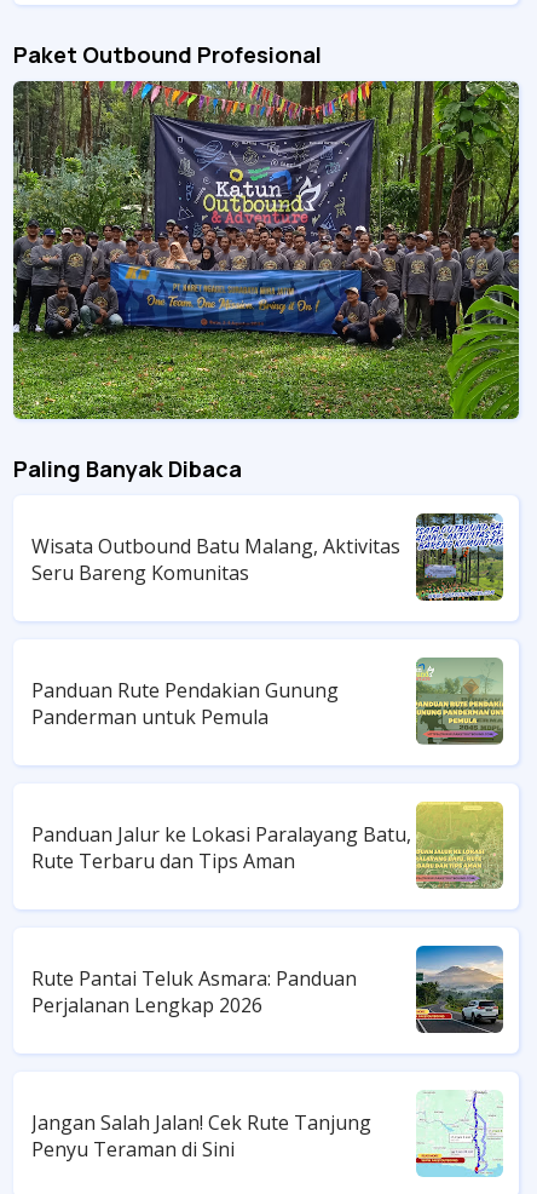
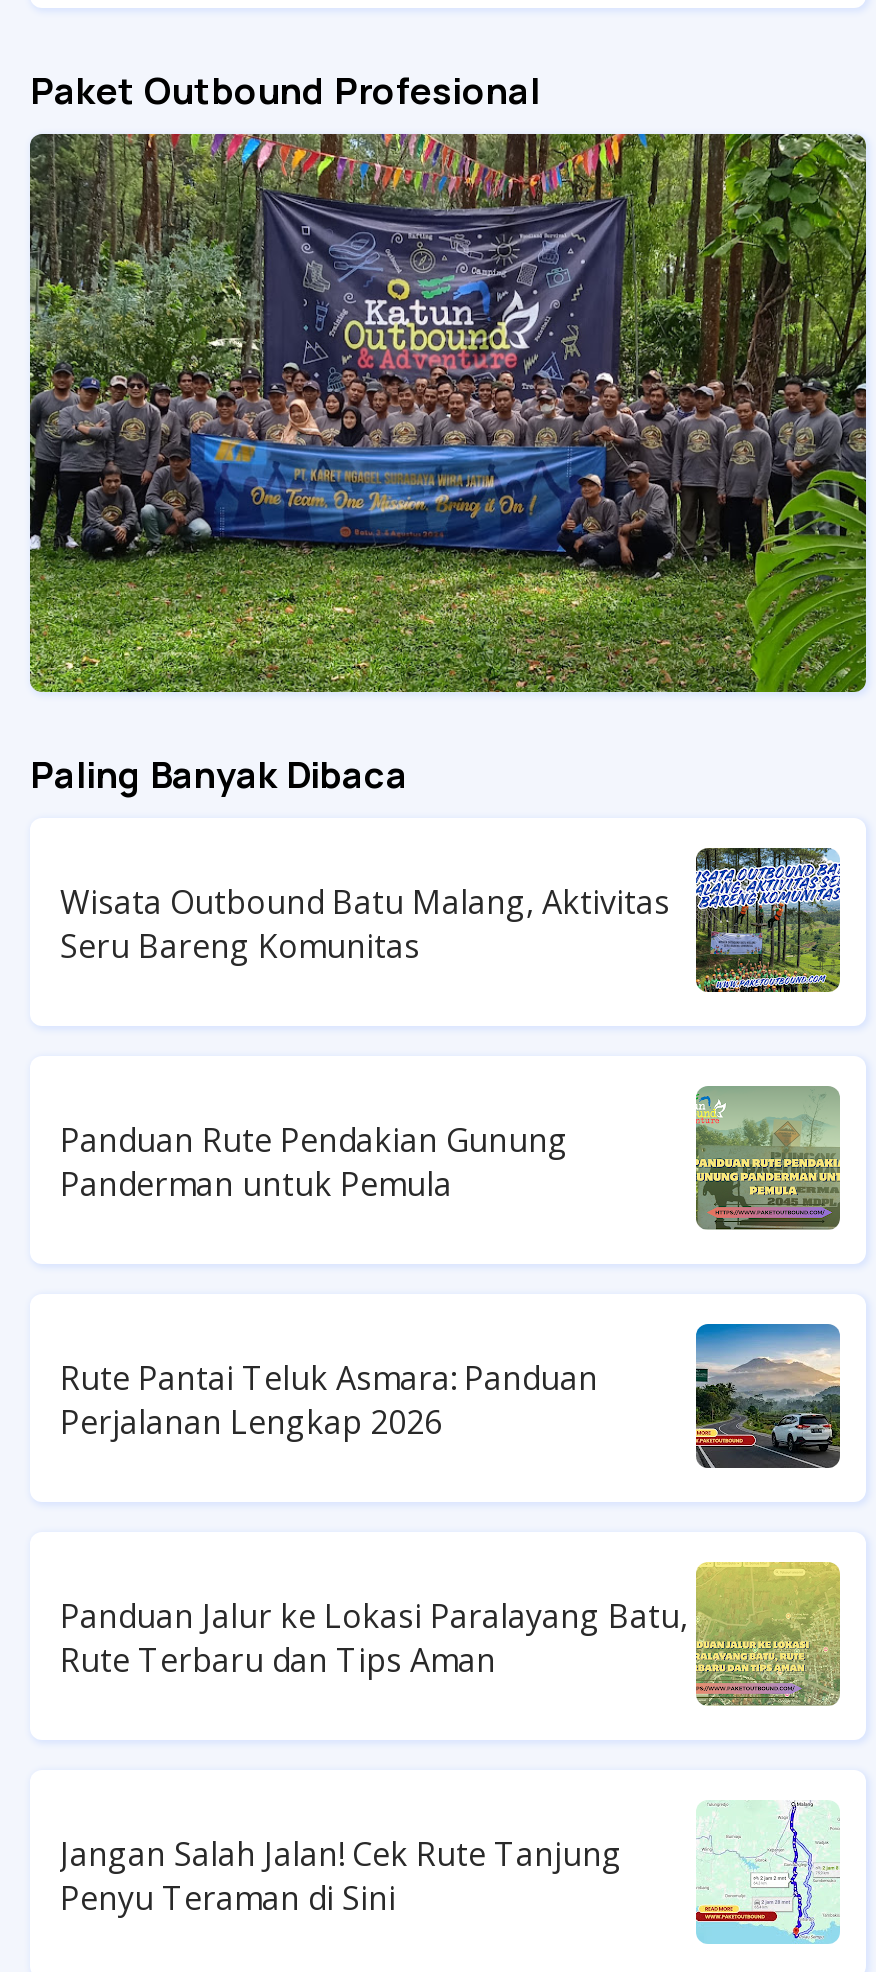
moved down: [image] | Panduan Jalur ke Lokasi Paralayang Batu, | Rute Terbaru dan Tips Aman

moved up: Rute Pantai Teluk Asmara: Panduan | Perjalanan Lengkap 2026
